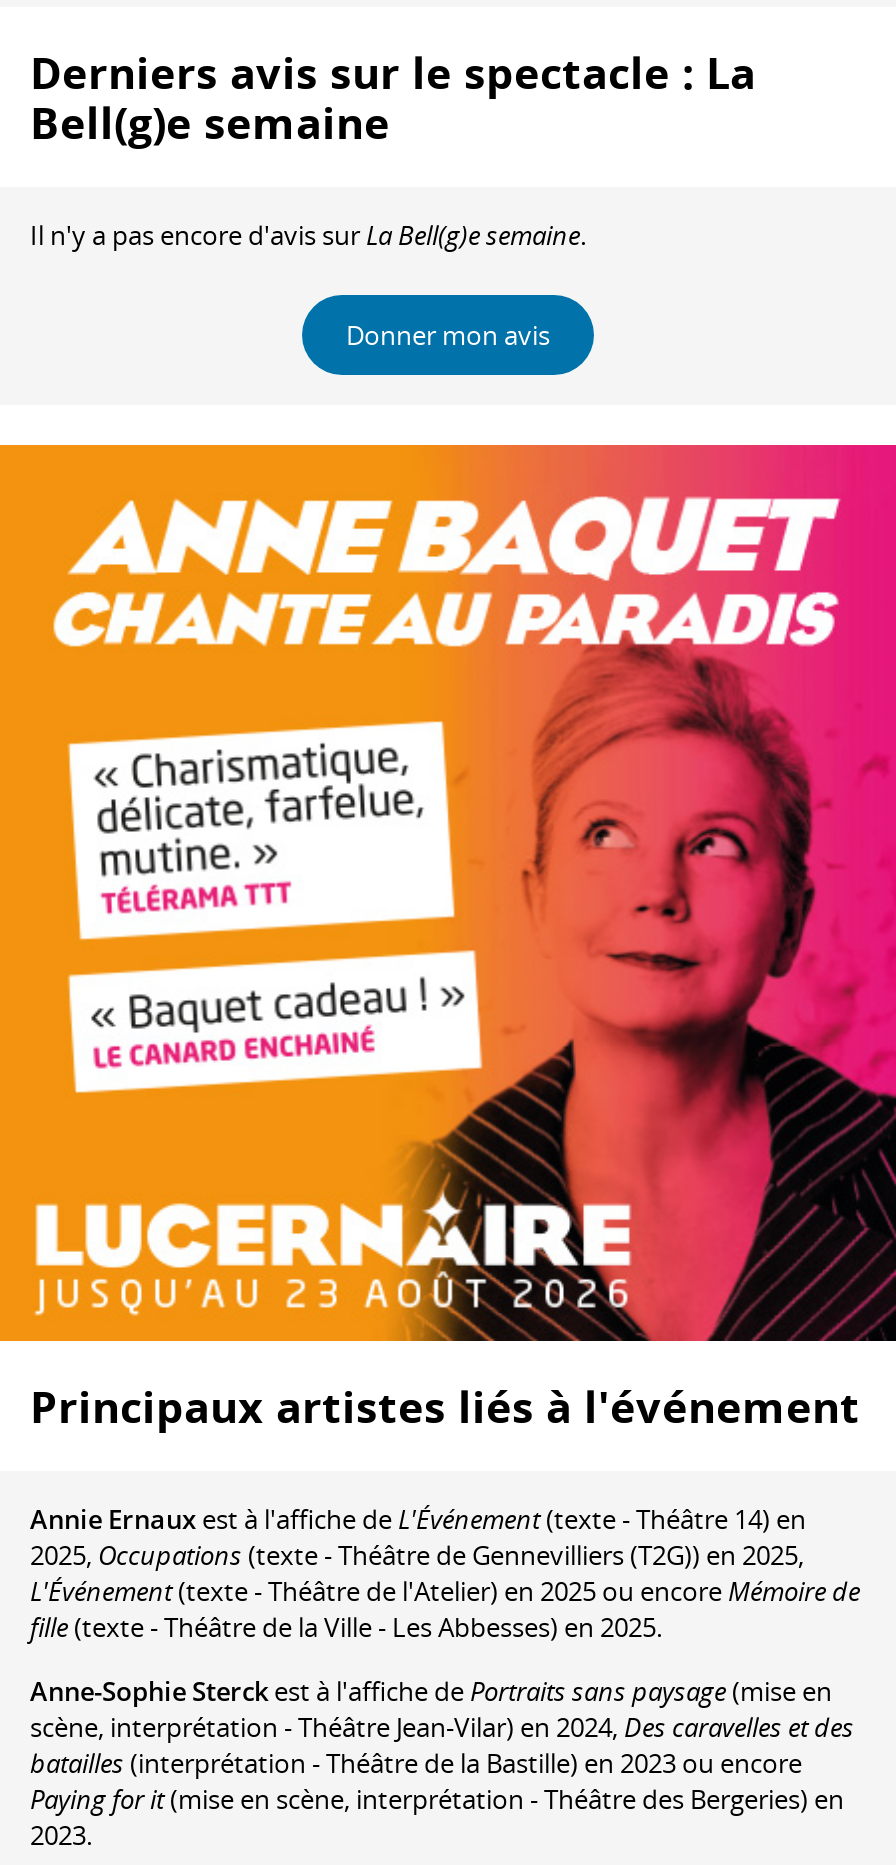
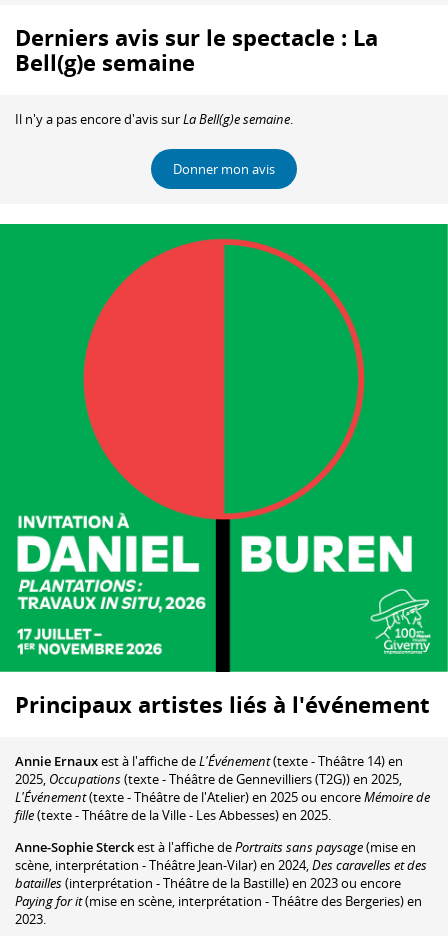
- [image]
+ [image]
